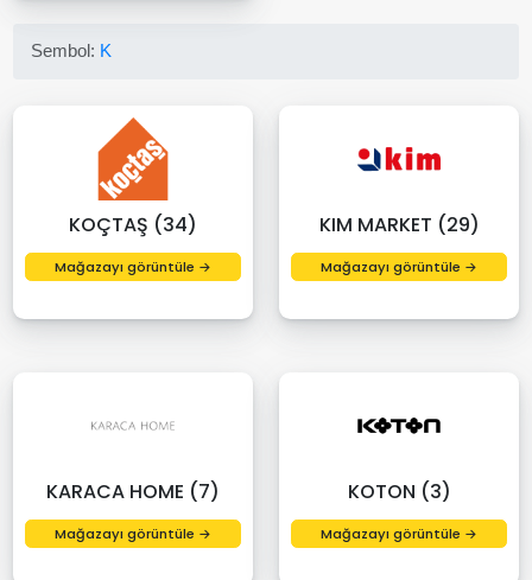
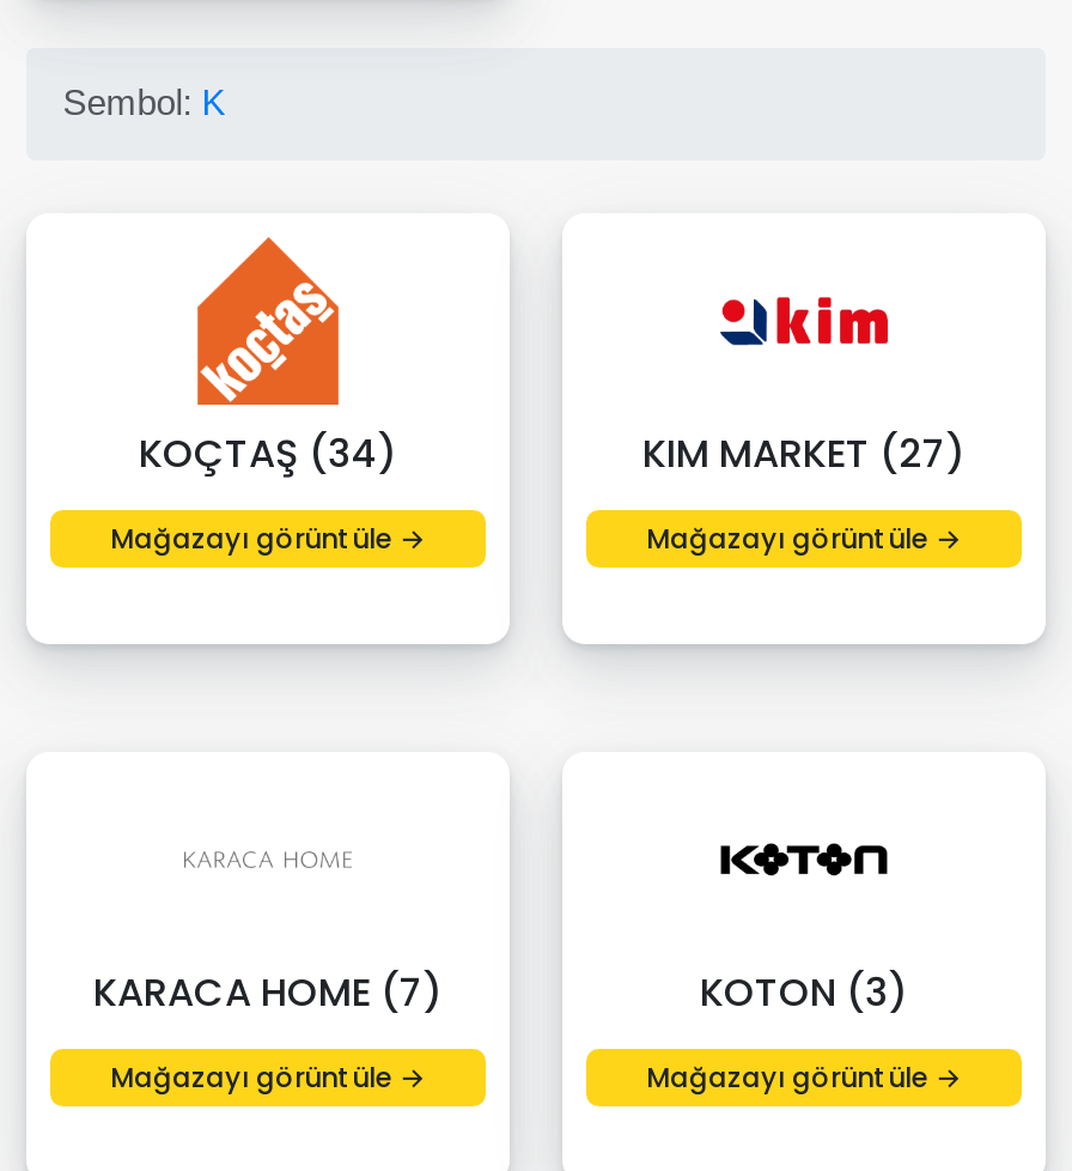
- KIM MARKET (29)
+ KIM MARKET (27)
